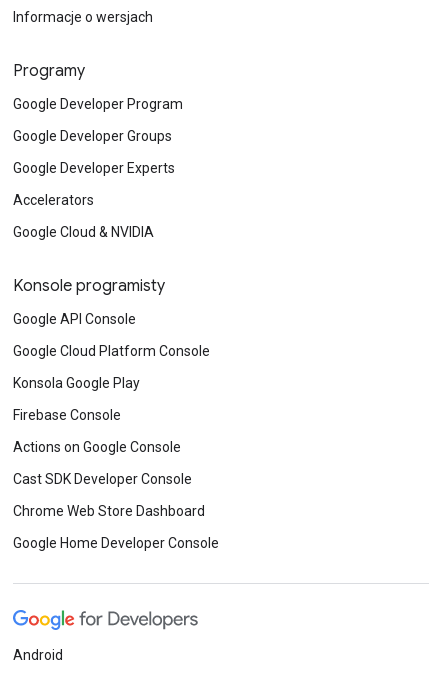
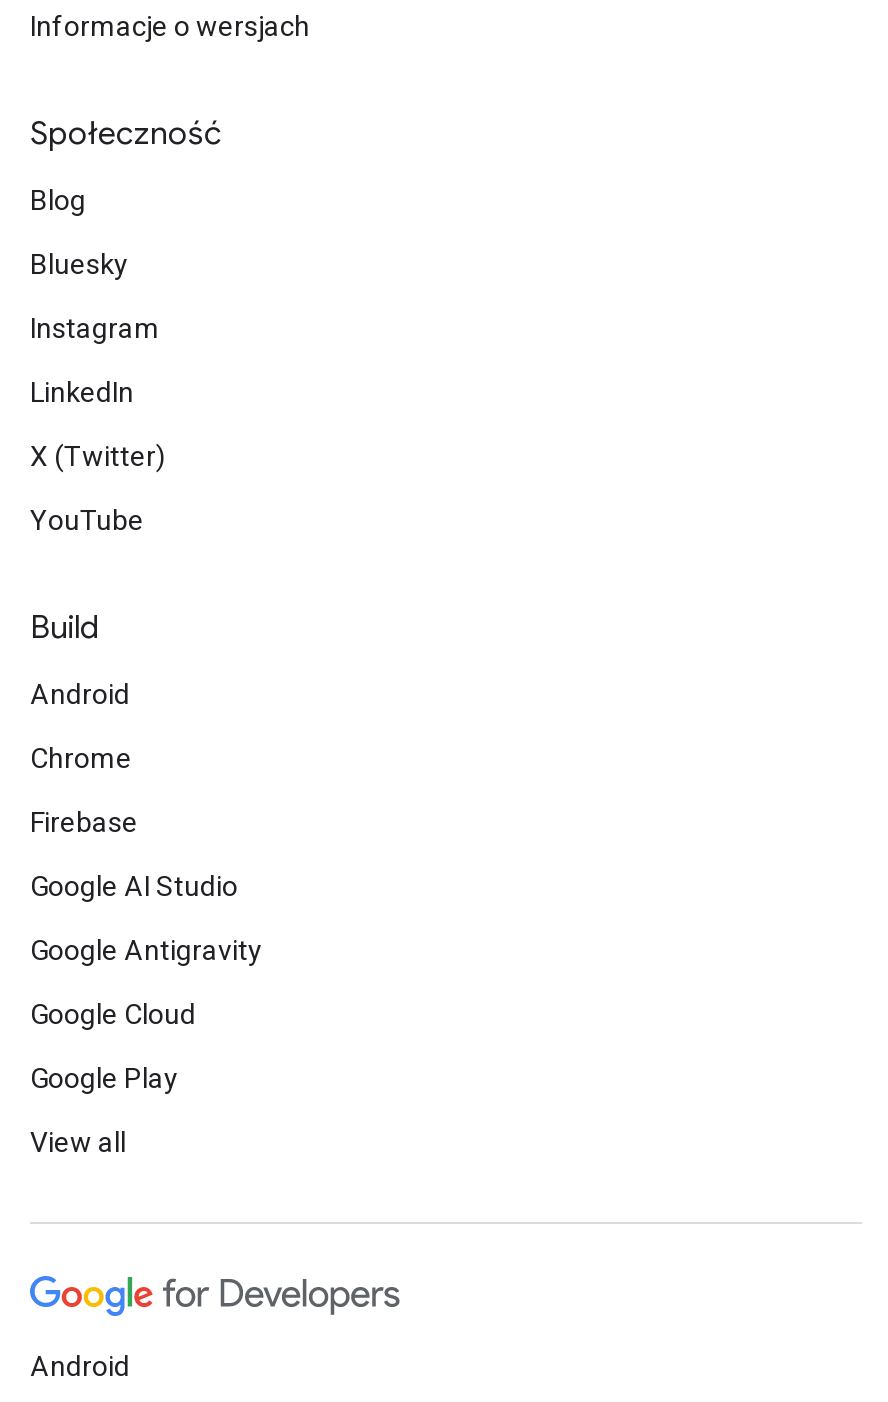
- Programy
- Google Developer Program
- Google Developer Groups
- Google Developer Experts
- Accelerators
- Google Cloud & NVIDIA
- Konsole programisty
- Google API Console
- Google Cloud Platform Console
- Konsola Google Play
- Firebase Console
- Actions on Google Console
- Cast SDK Developer Console
- Chrome Web Store Dashboard
- Google Home Developer Console
+ Społeczność
+ Blog
+ Bluesky
+ Instagram
+ LinkedIn
+ X (Twitter)
+ YouTube
+ Build
+ Android
+ Chrome
+ Firebase
+ Google AI Studio
+ Google Antigravity
+ Google Cloud
+ Google Play
+ View all
